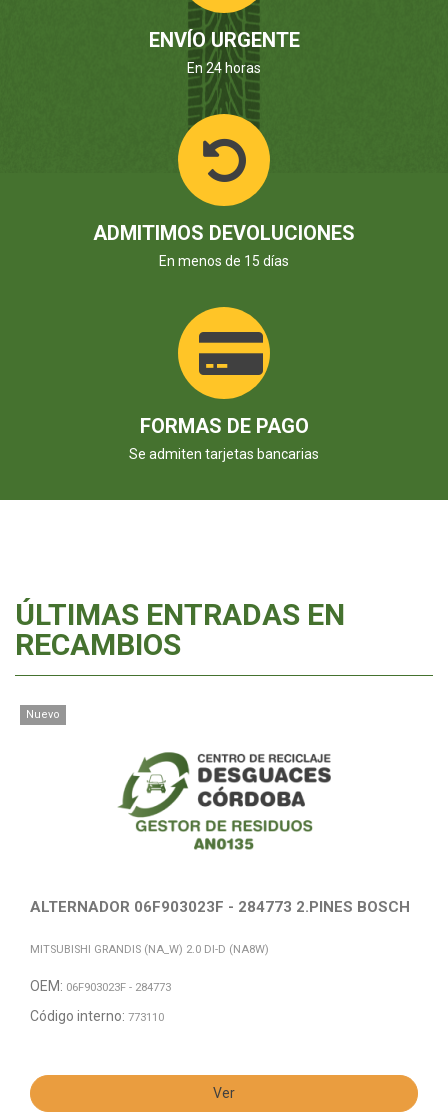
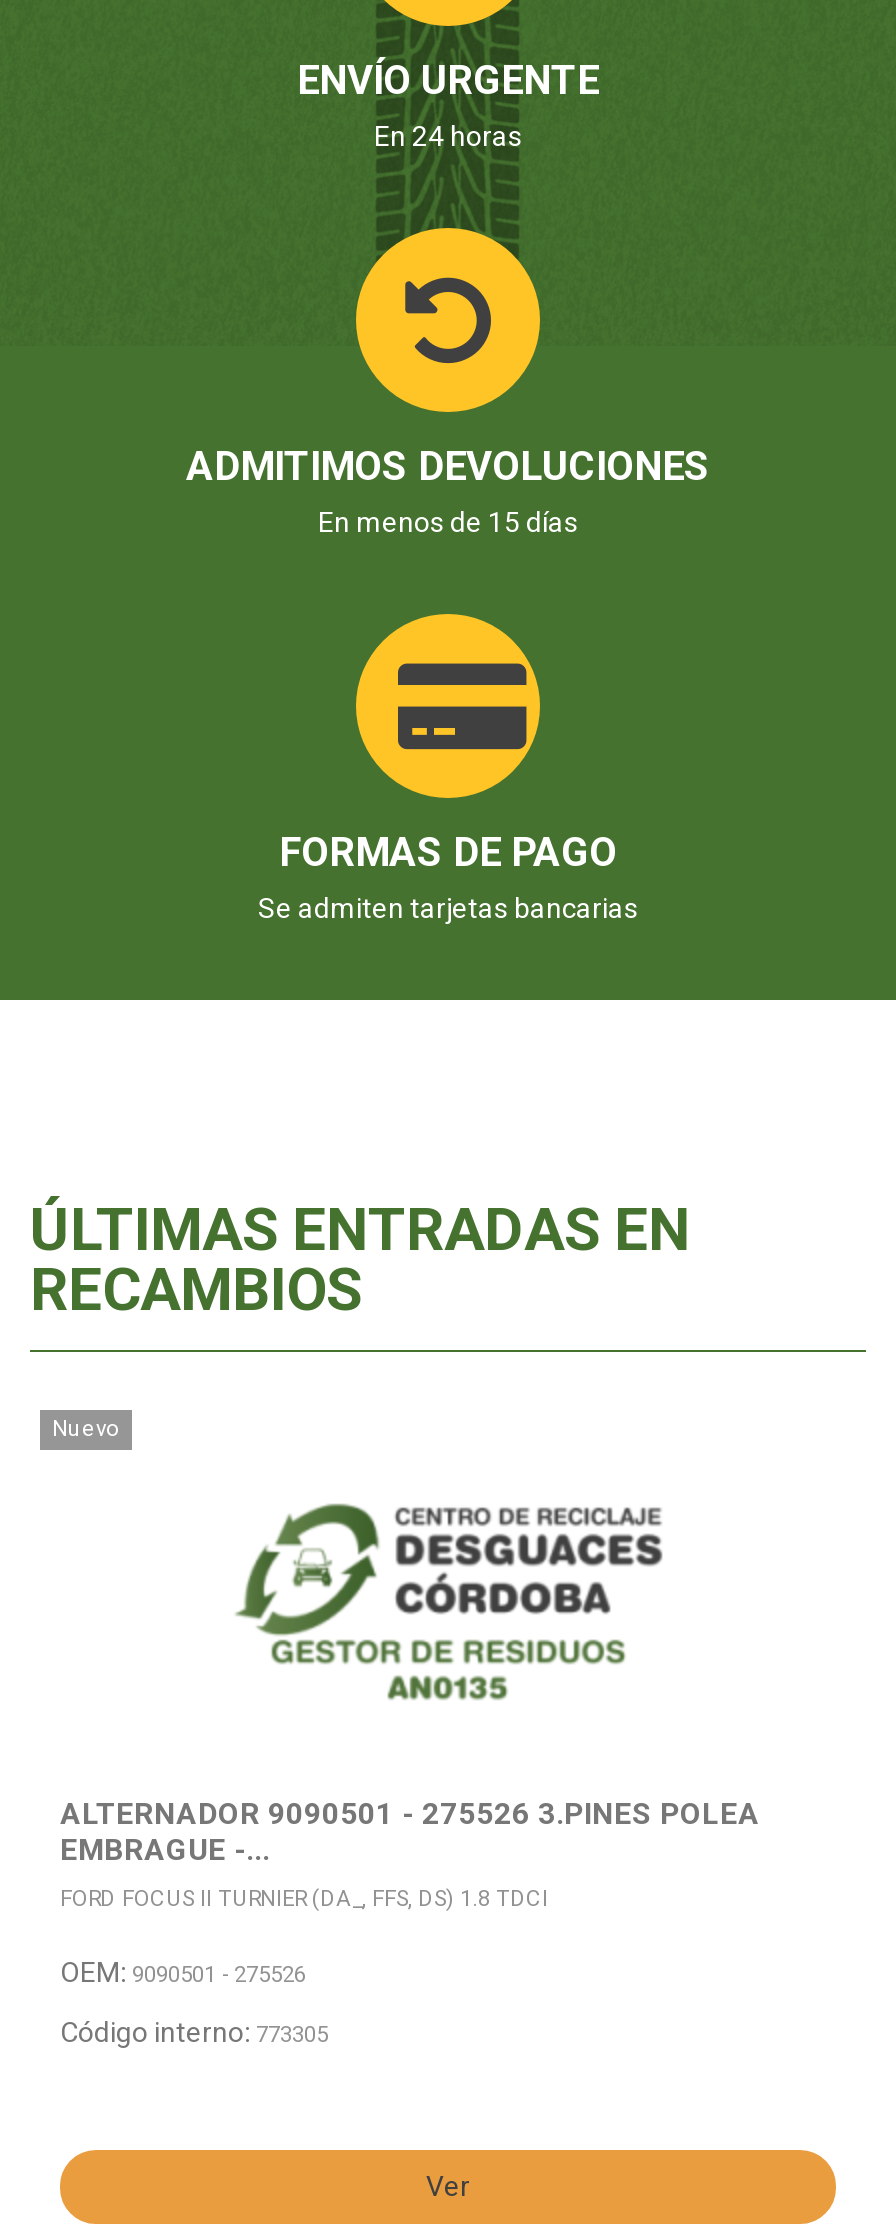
- ALTERNADOR 06F903023F - 284773 2.PINES BOSCH
+ ALTERNADOR 9090501 - 275526 3.PINES POLEA
+ EMBRAGUE -...

- MITSUBISHI GRANDIS (NA_W) 2.0 DI-D (NA8W)
+ FORD FOCUS II TURNIER (DA_, FFS, DS) 1.8 TDCI

- OEM: 06F903023F - 284773
+ OEM: 9090501 - 275526

- Código interno: 773110
+ Código interno: 773305
